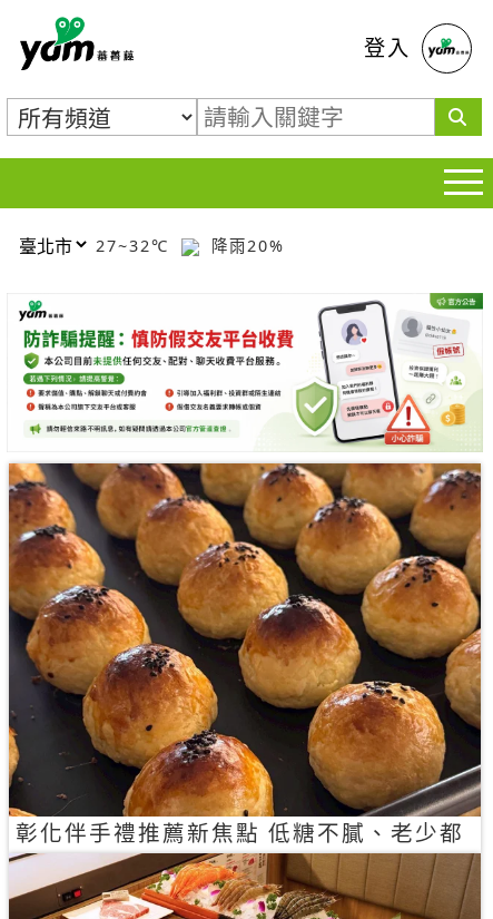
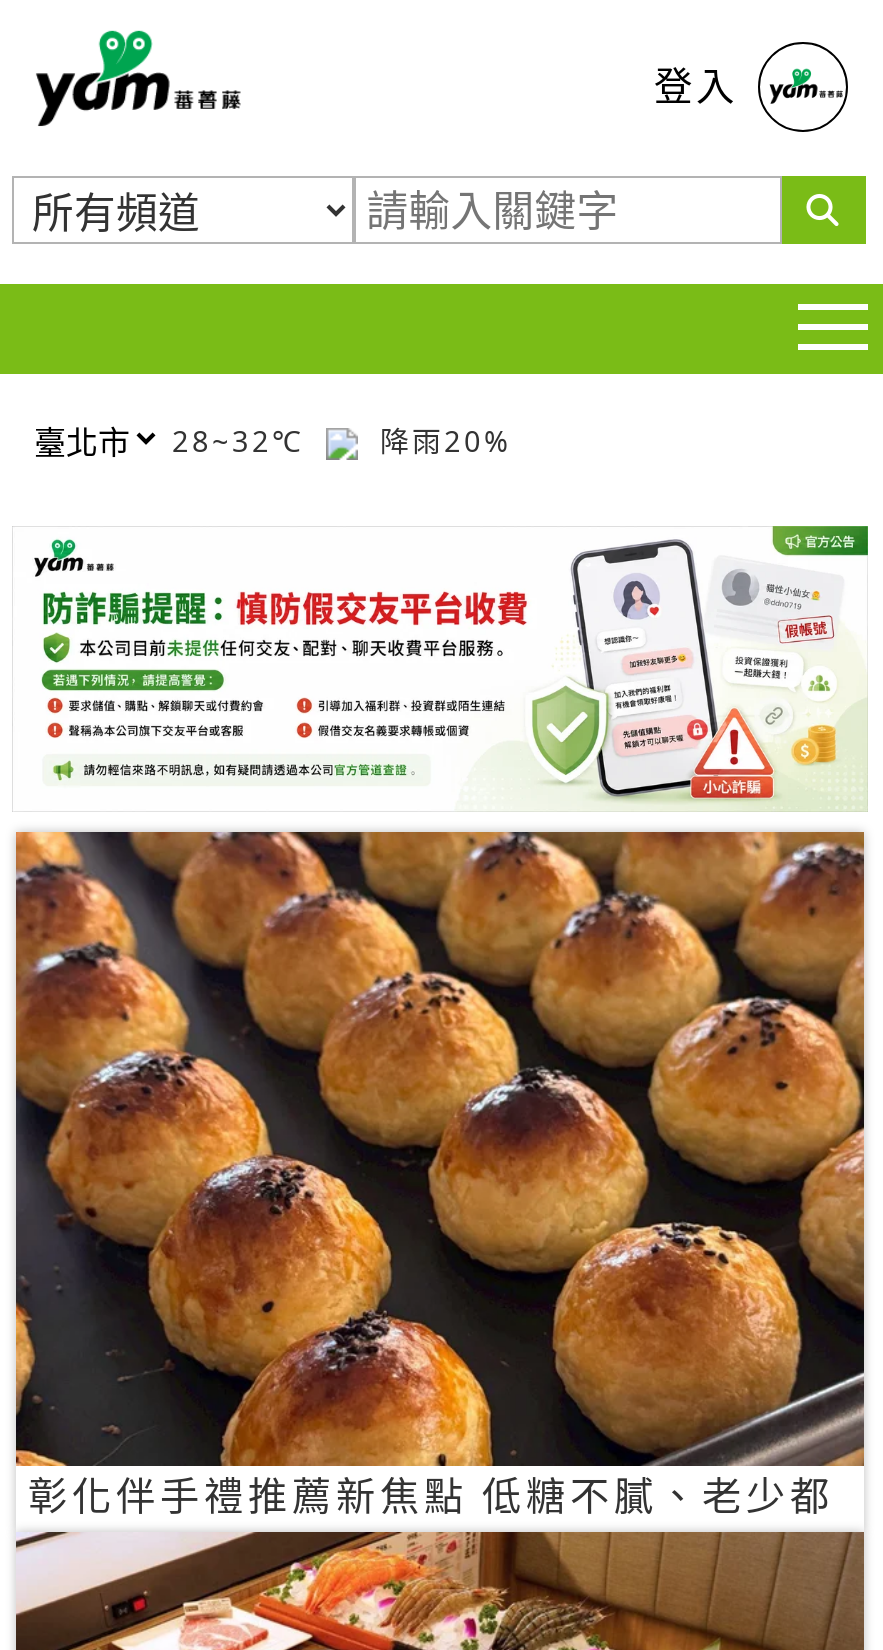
- 27~32℃ 降雨20%
+ 28~32℃ 降雨20%
